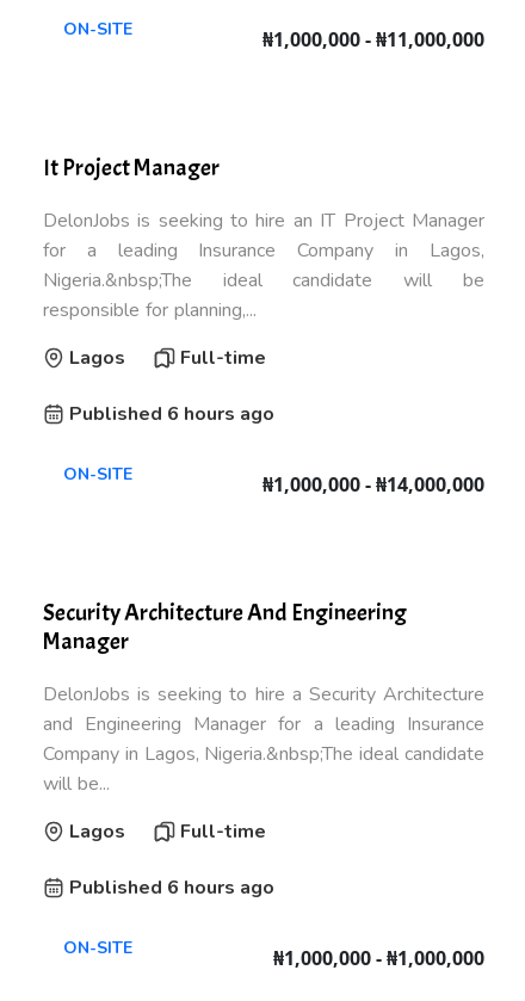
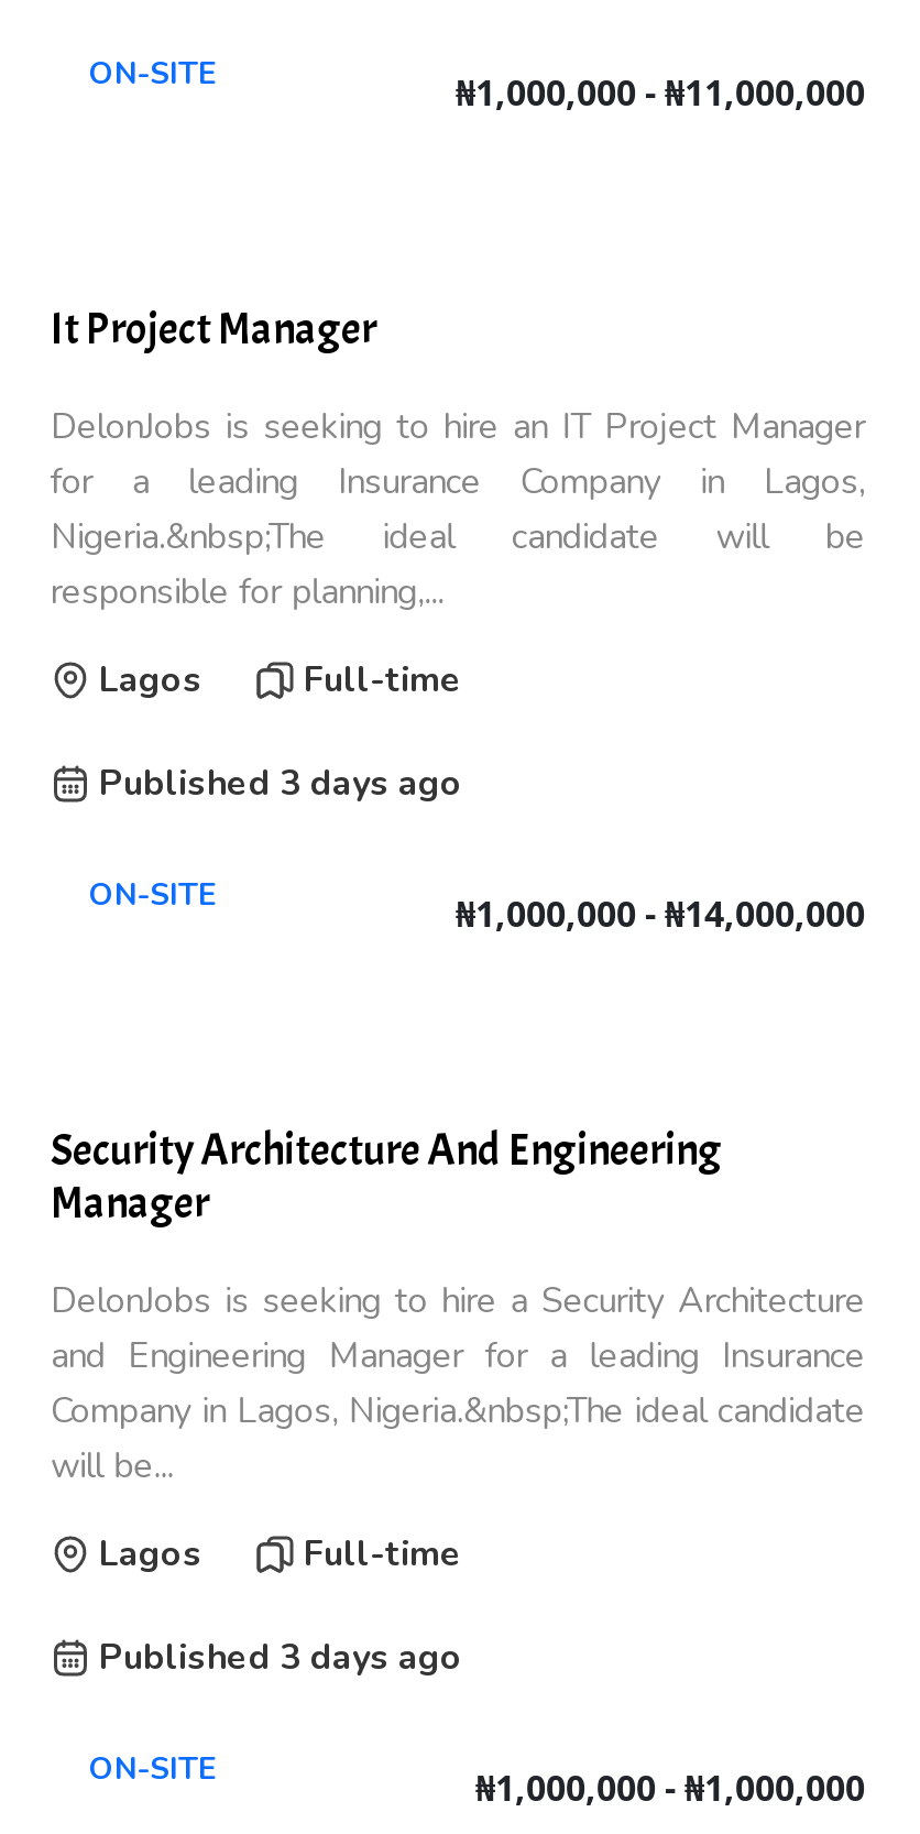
- Published 6 hours ago
+ Published 3 days ago

- Published 6 hours ago
+ Published 3 days ago
